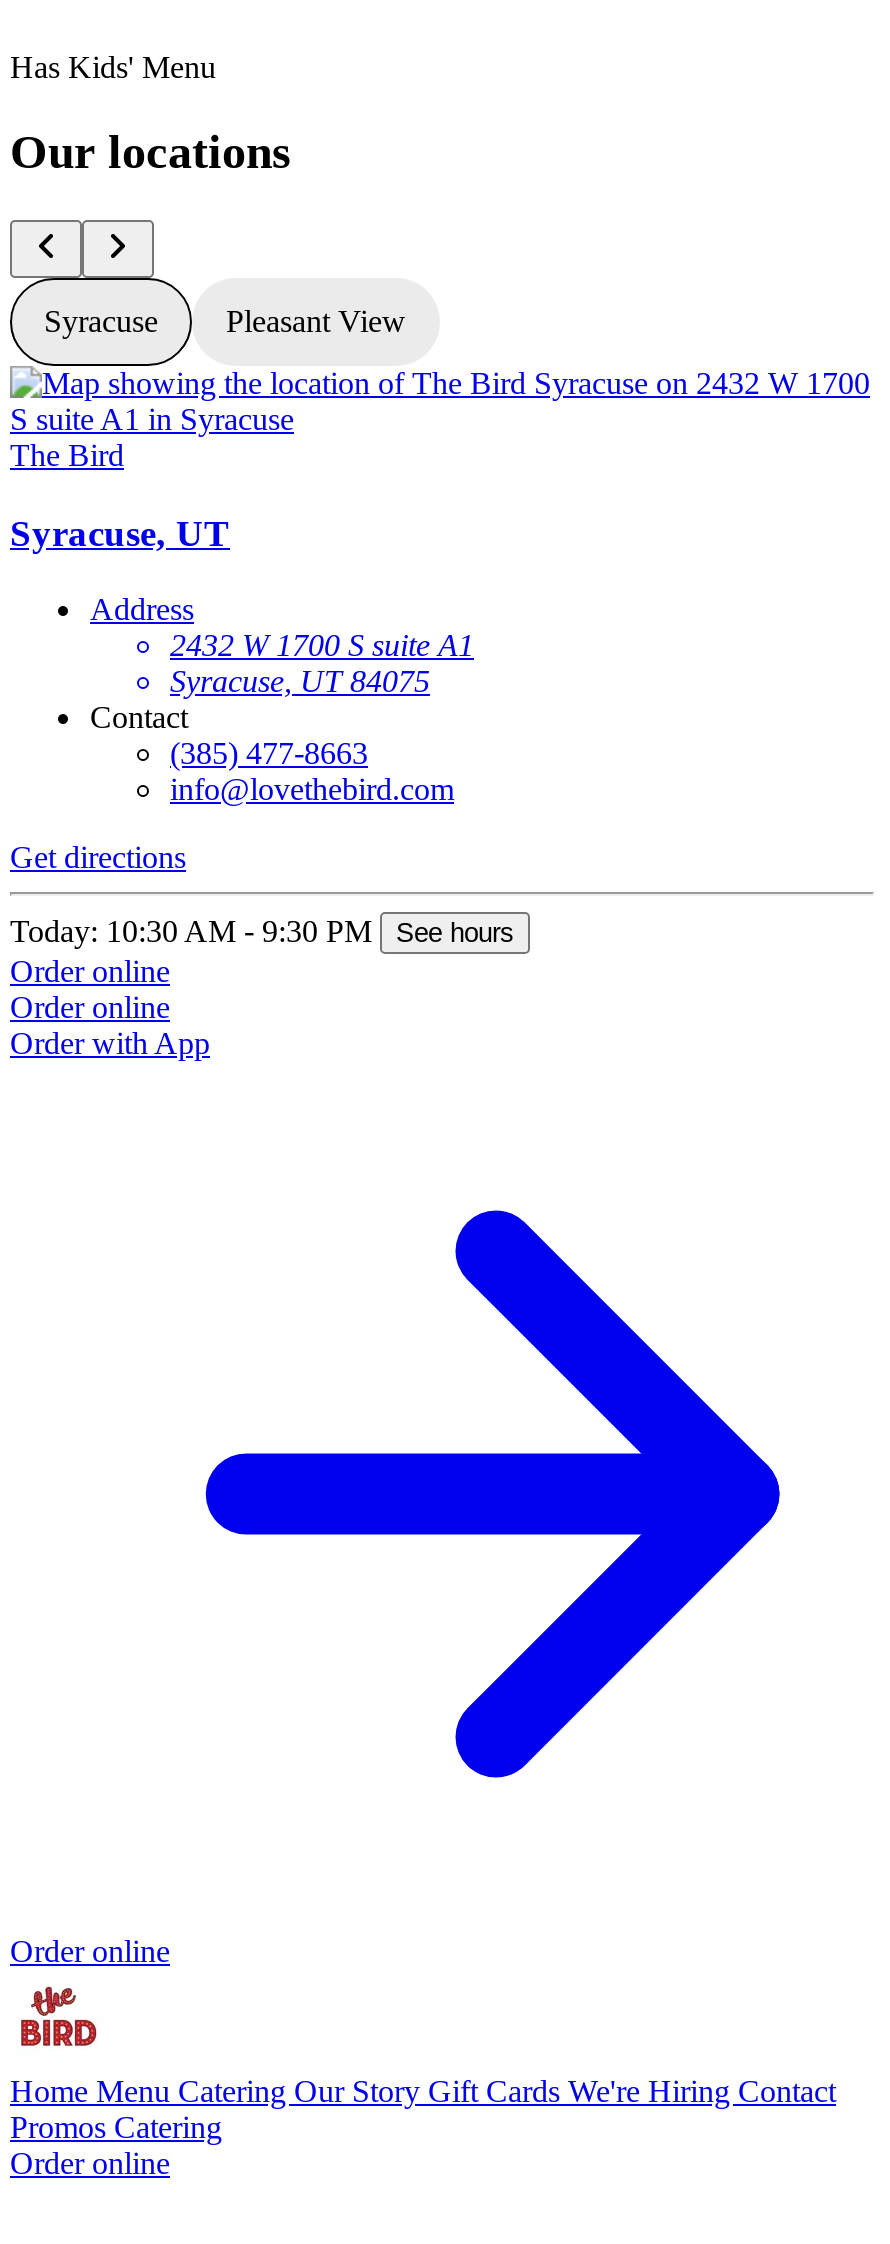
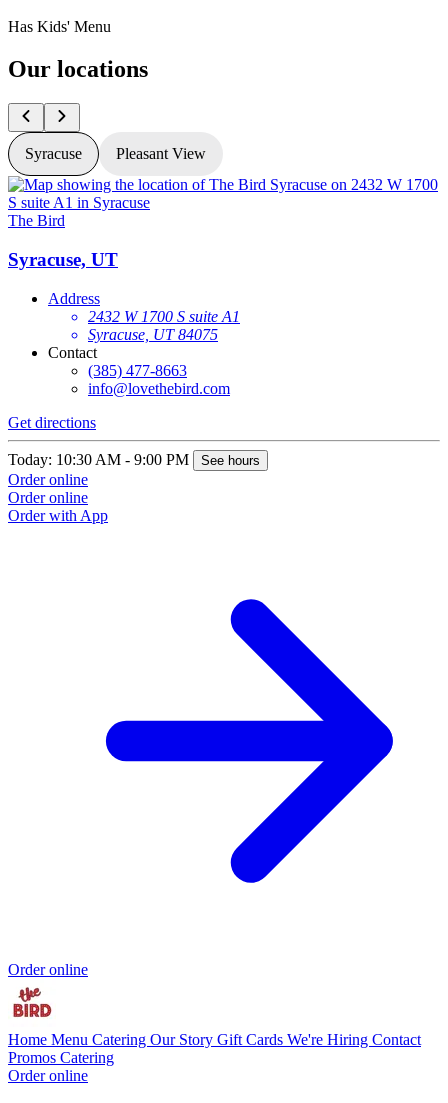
- Today: 10:30 AM - 9:30 PM See hours
+ Today: 10:30 AM - 9:00 PM See hours
